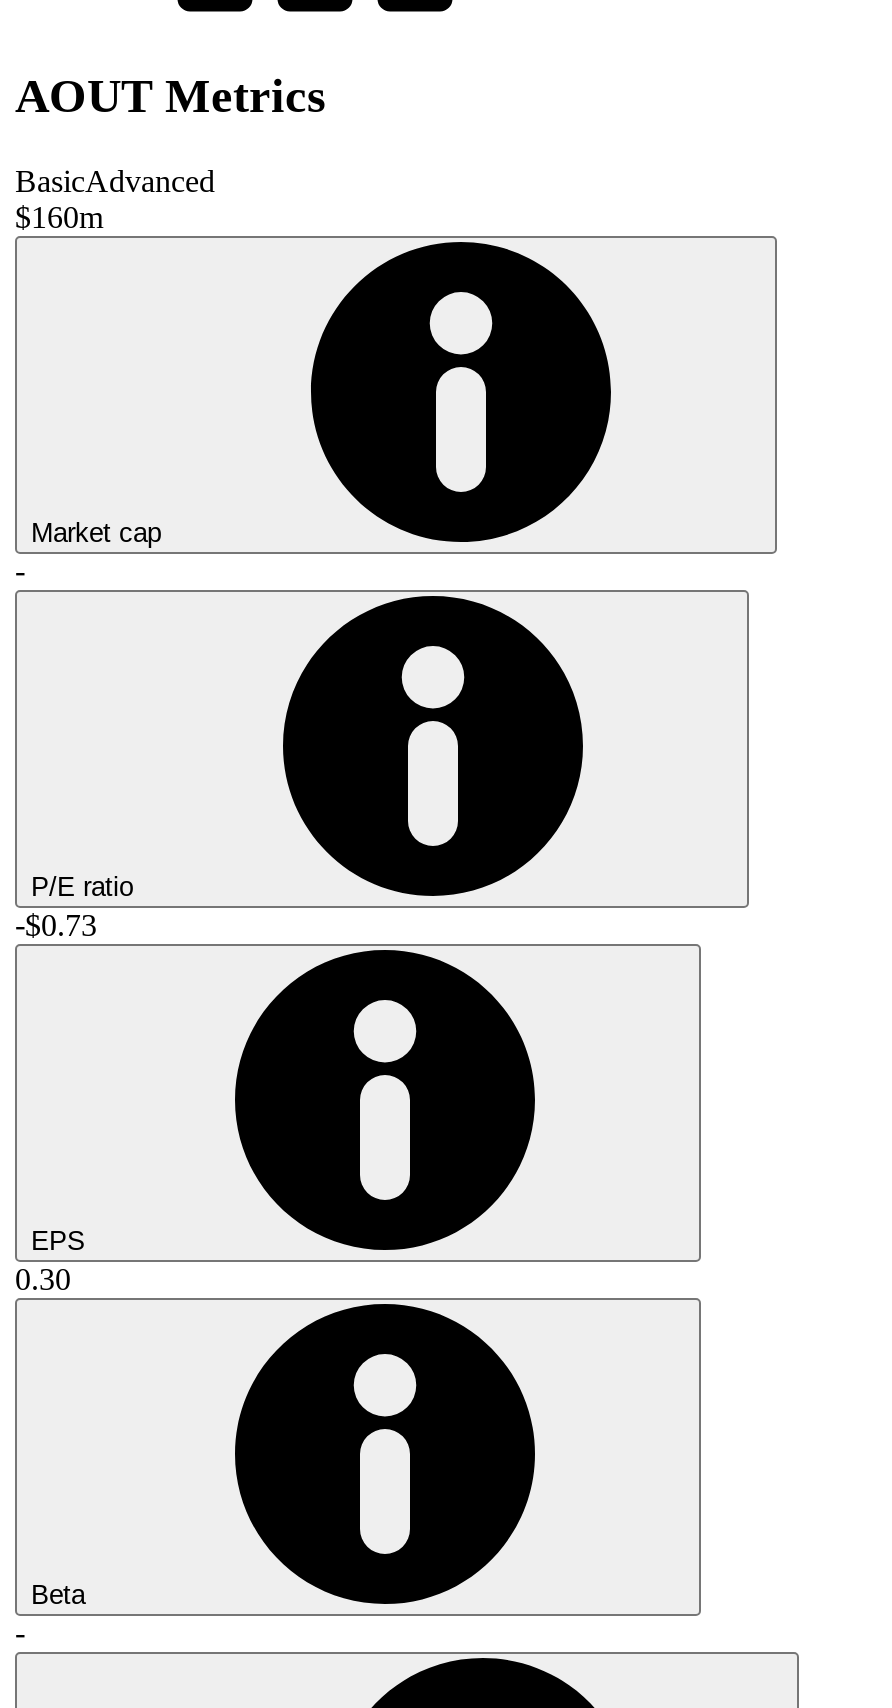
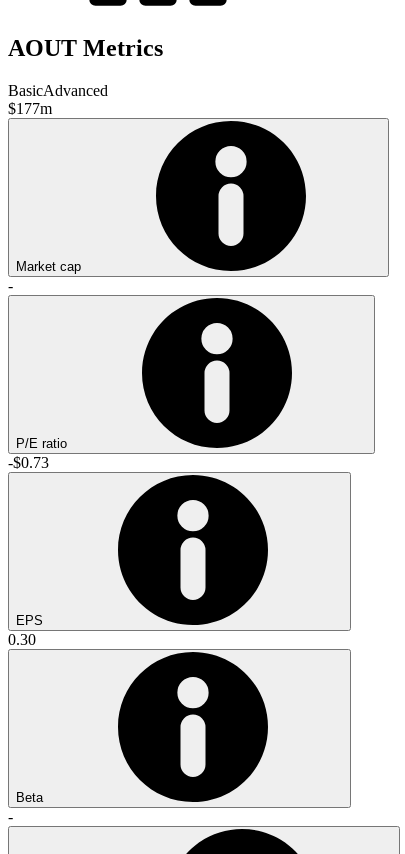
- $160m
+ $177m
